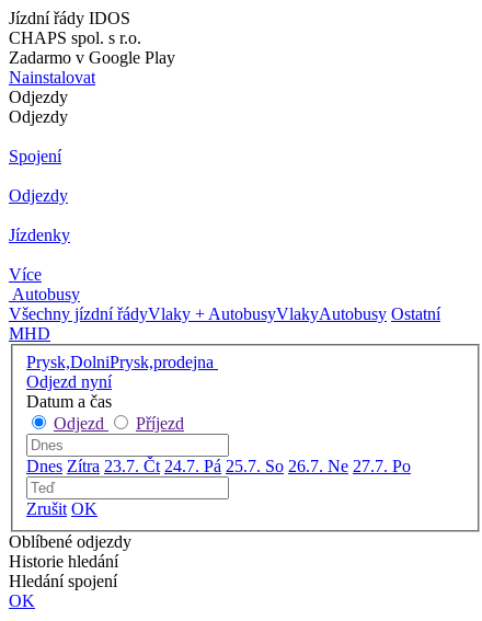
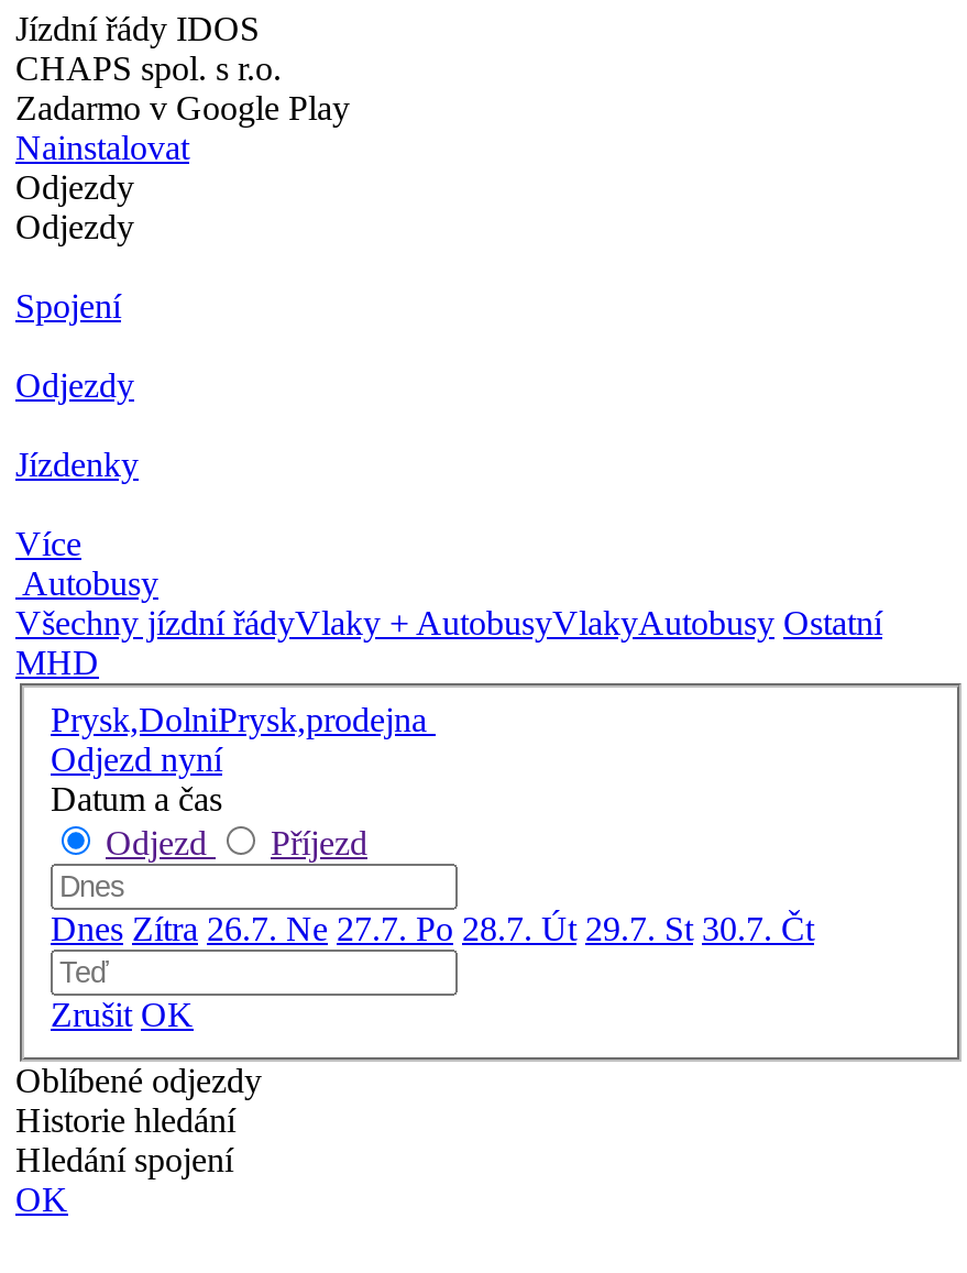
- Dnes Zítra 23.7. Čt 24.7. Pá 25.7. So 26.7. Ne 27.7. Po
+ Dnes Zítra 26.7. Ne 27.7. Po 28.7. Út 29.7. St 30.7. Čt
